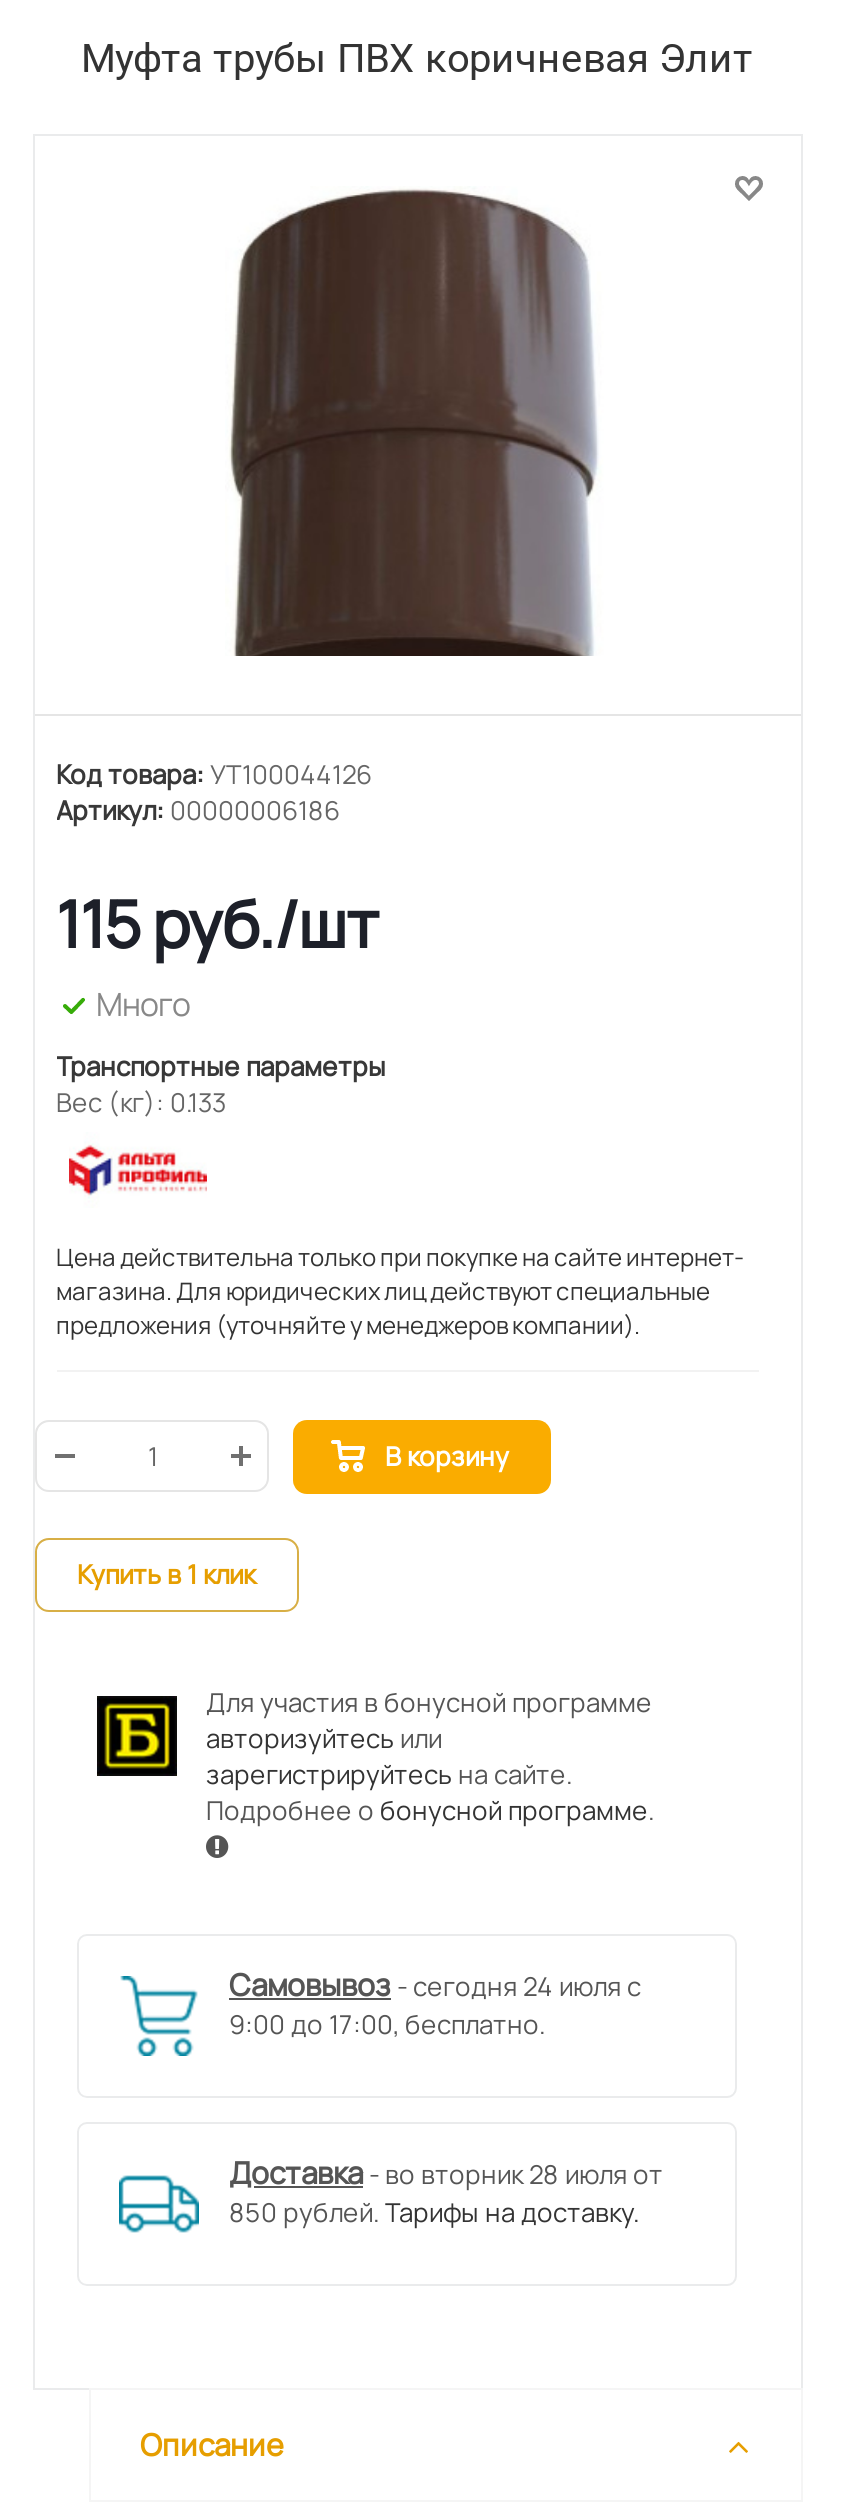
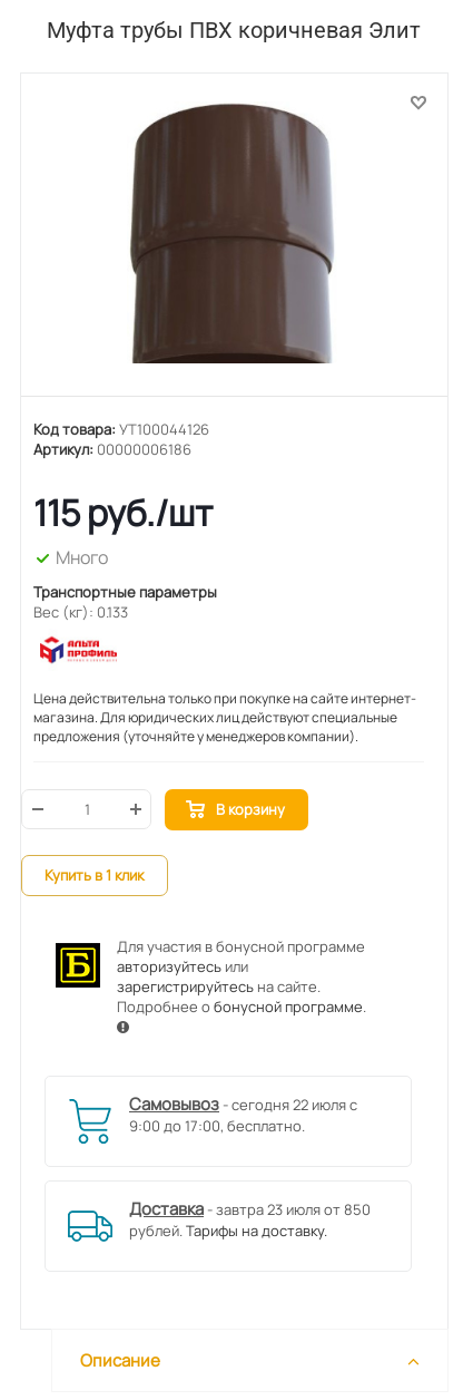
- Самовывоз - сегодня 24 июля с
+ Самовывоз - сегодня 22 июля с

- Доставка- во вторник 28 июля от
- 850 рублей. Тарифы на доставку.
+ Доставка- завтра 23 июля от 850
+ рублей. Тарифы на доставку.
